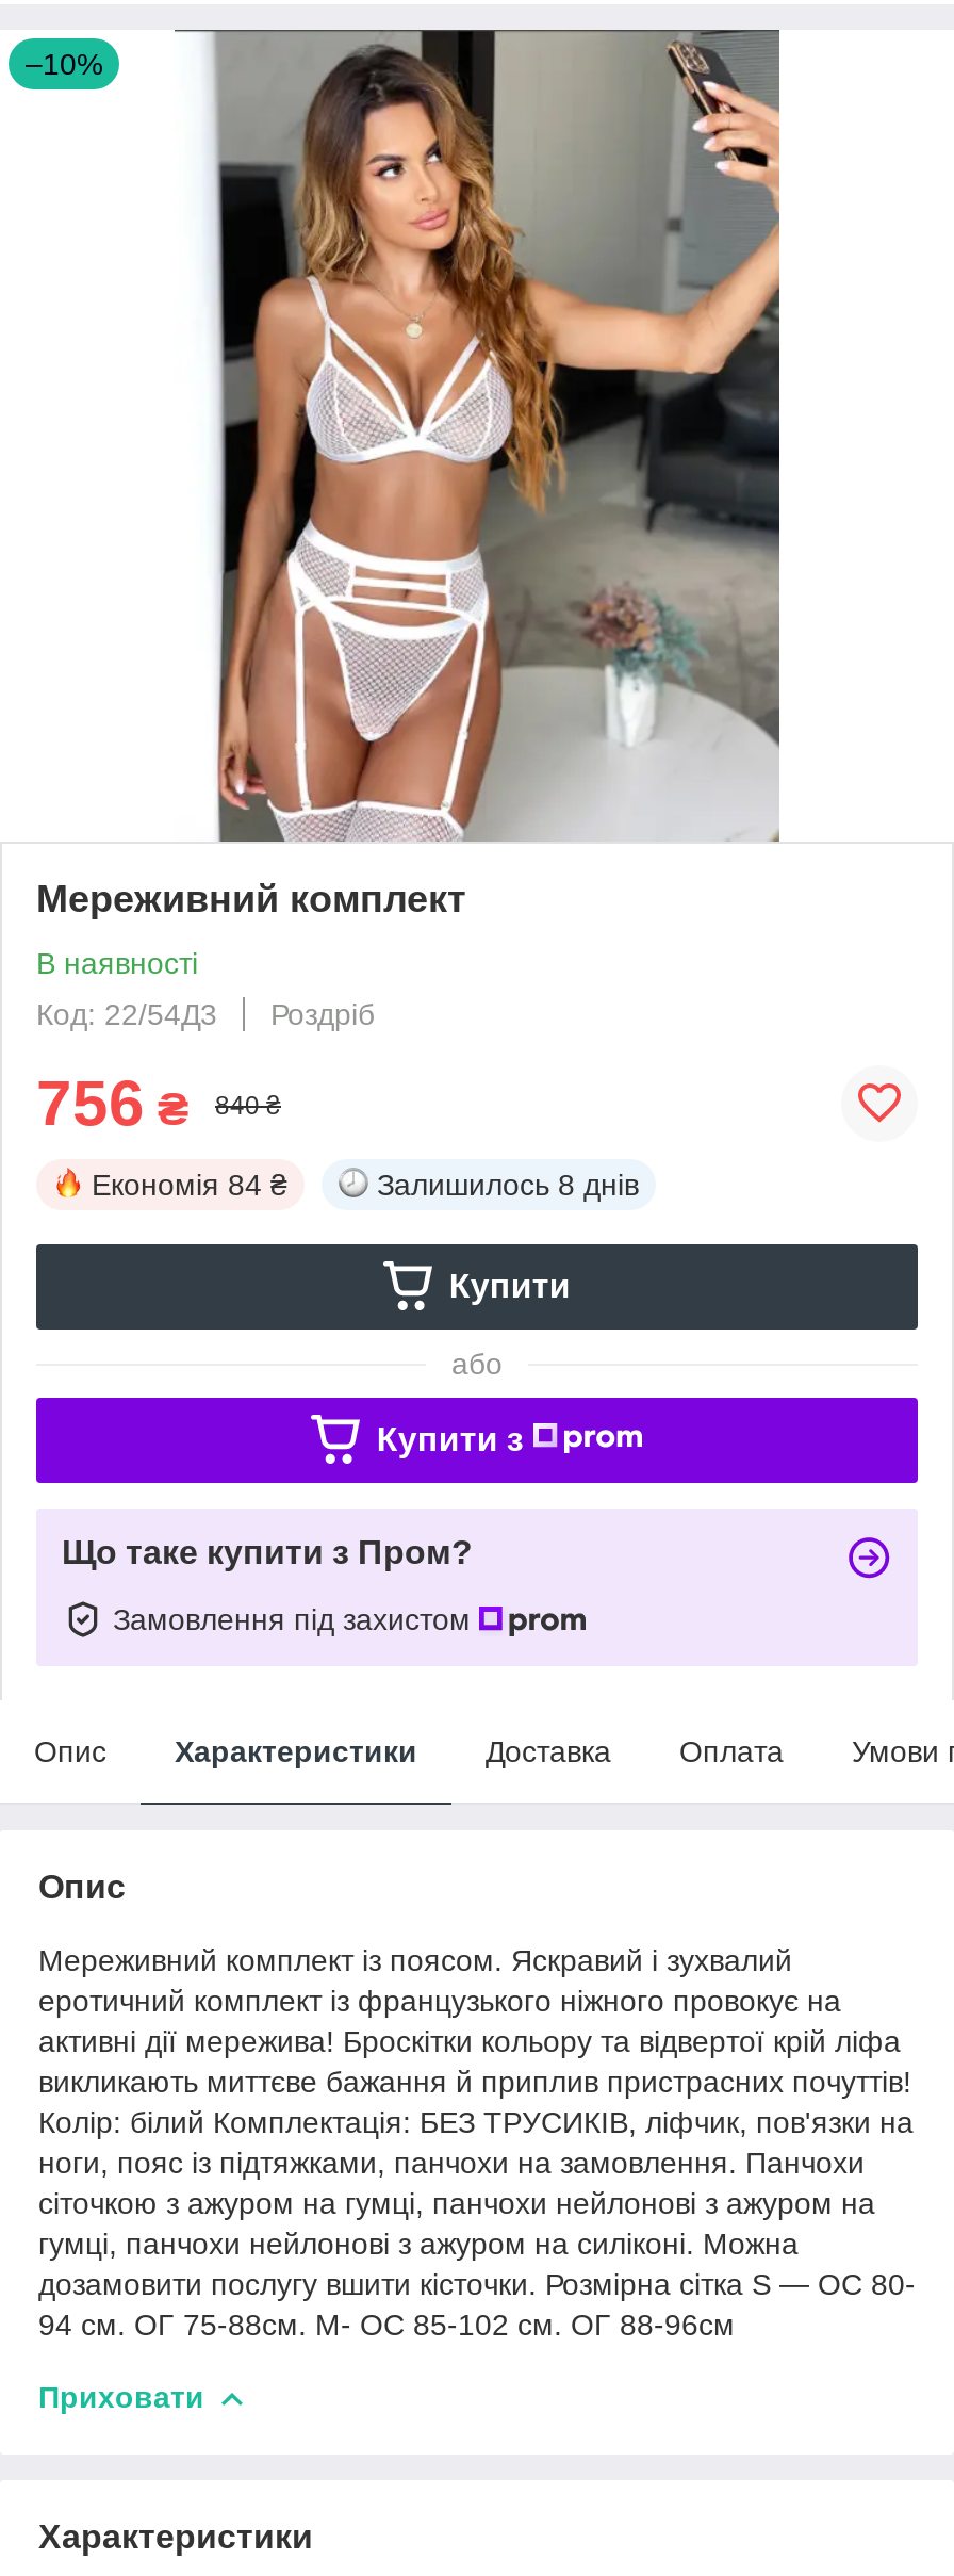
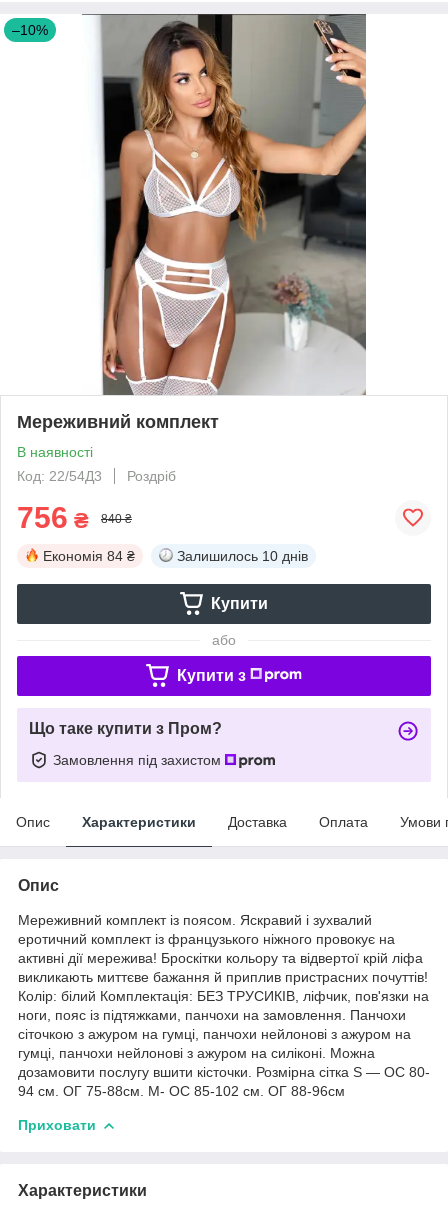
- Залишилось 8 днів
+ Залишилось 10 днів
